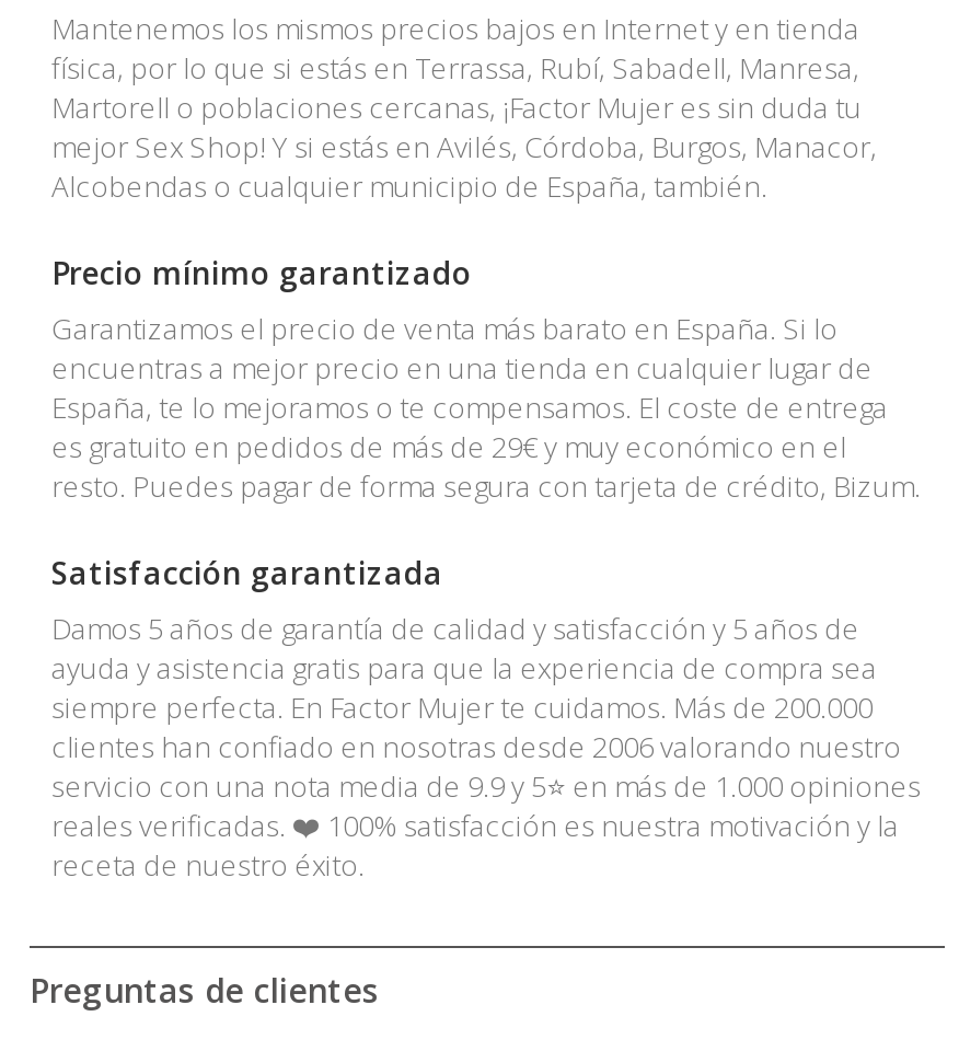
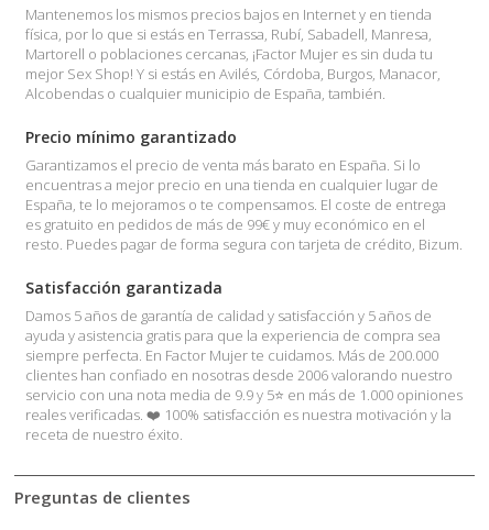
- es gratuito en pedidos de más de 29€ y muy económico en el
+ es gratuito en pedidos de más de 99€ y muy económico en el
